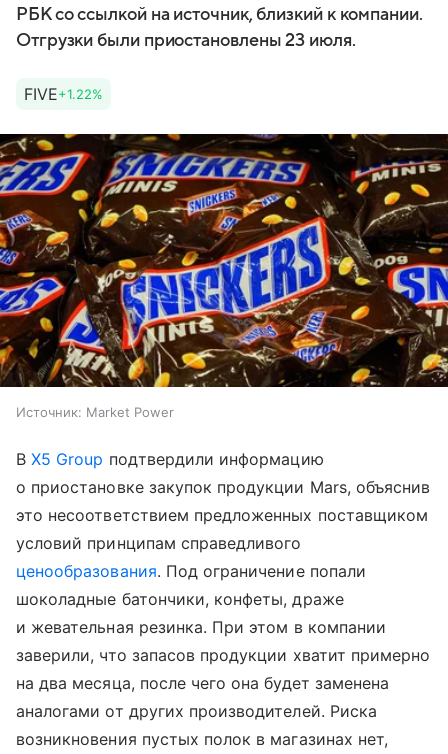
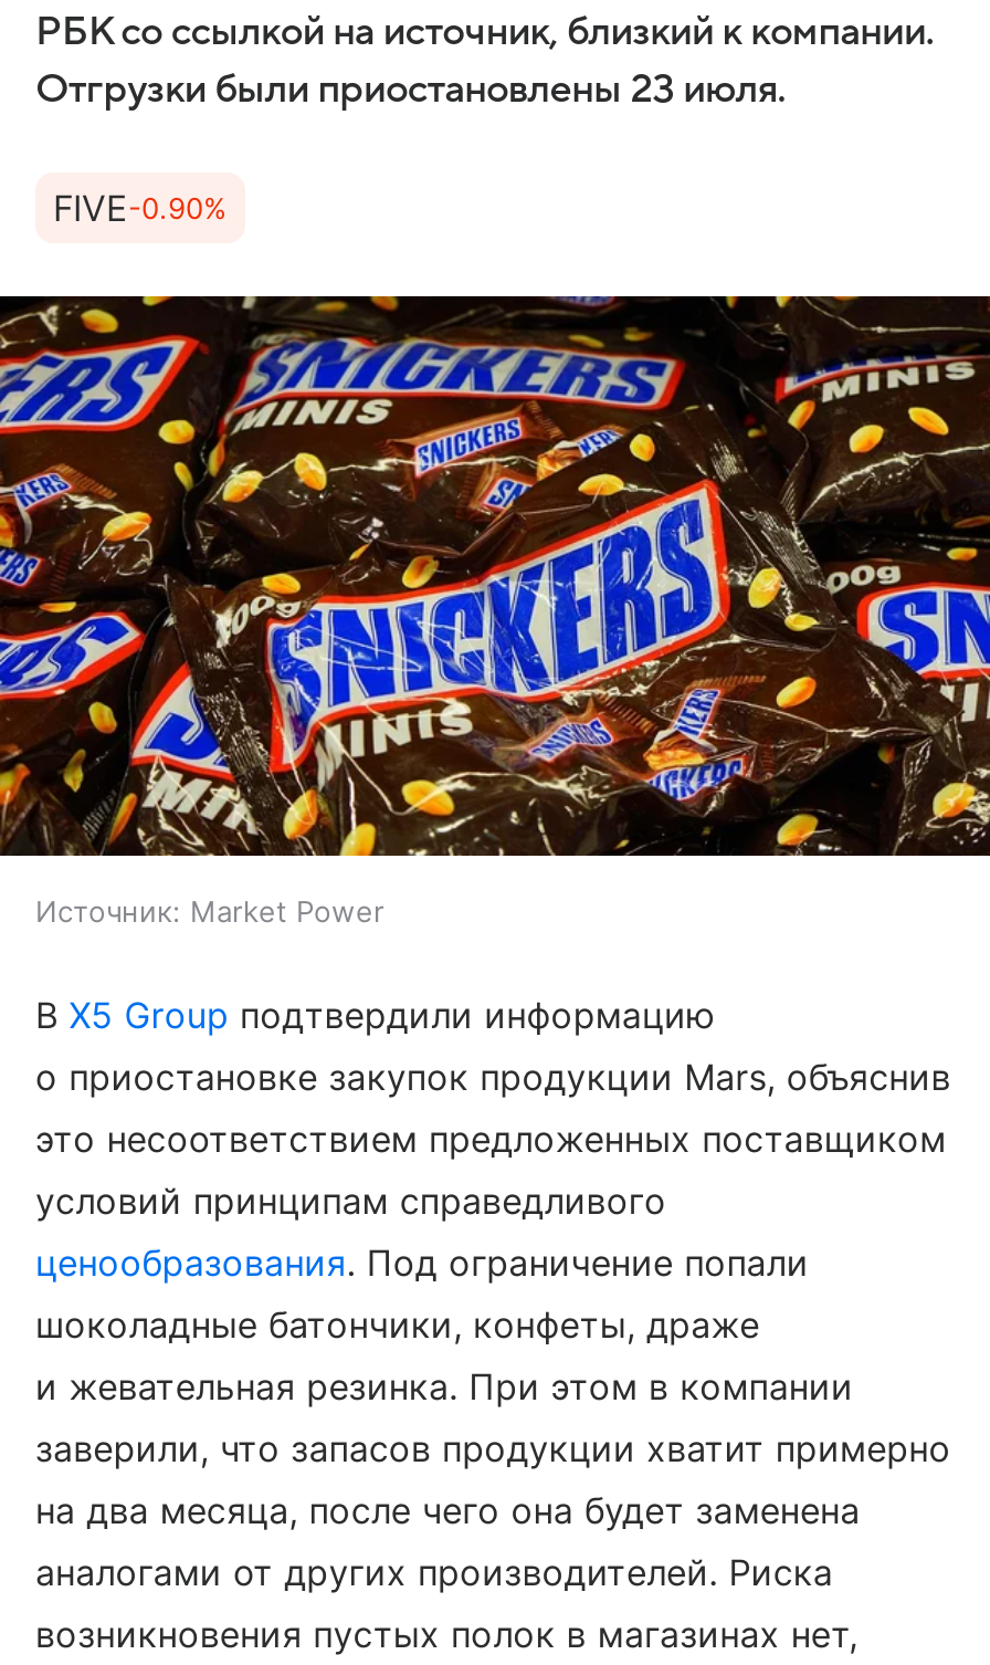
- FIVE+1.22%
+ FIVE-0.90%
